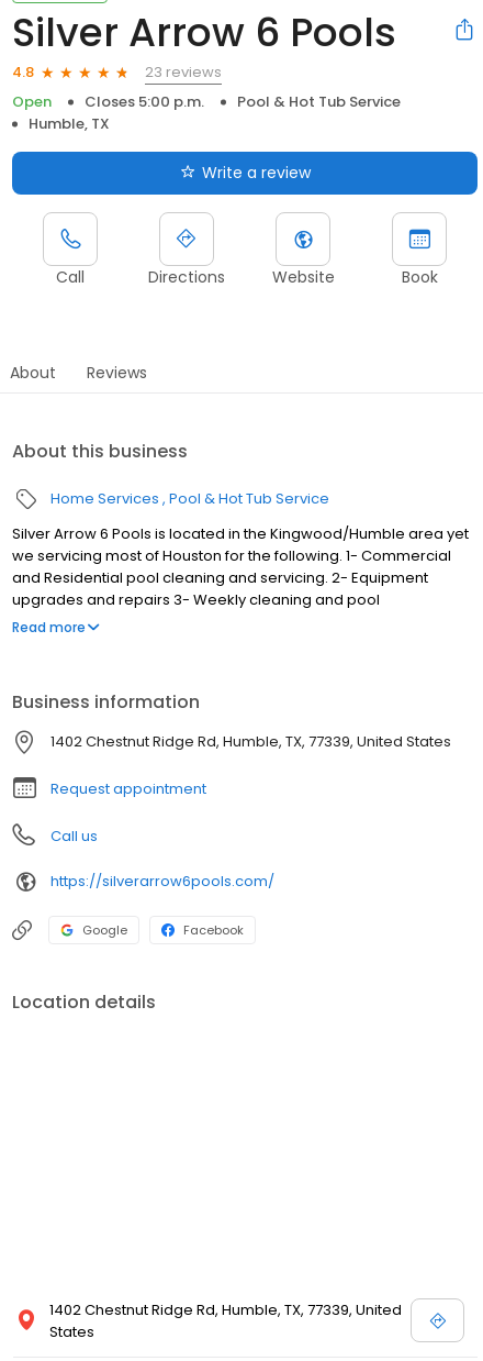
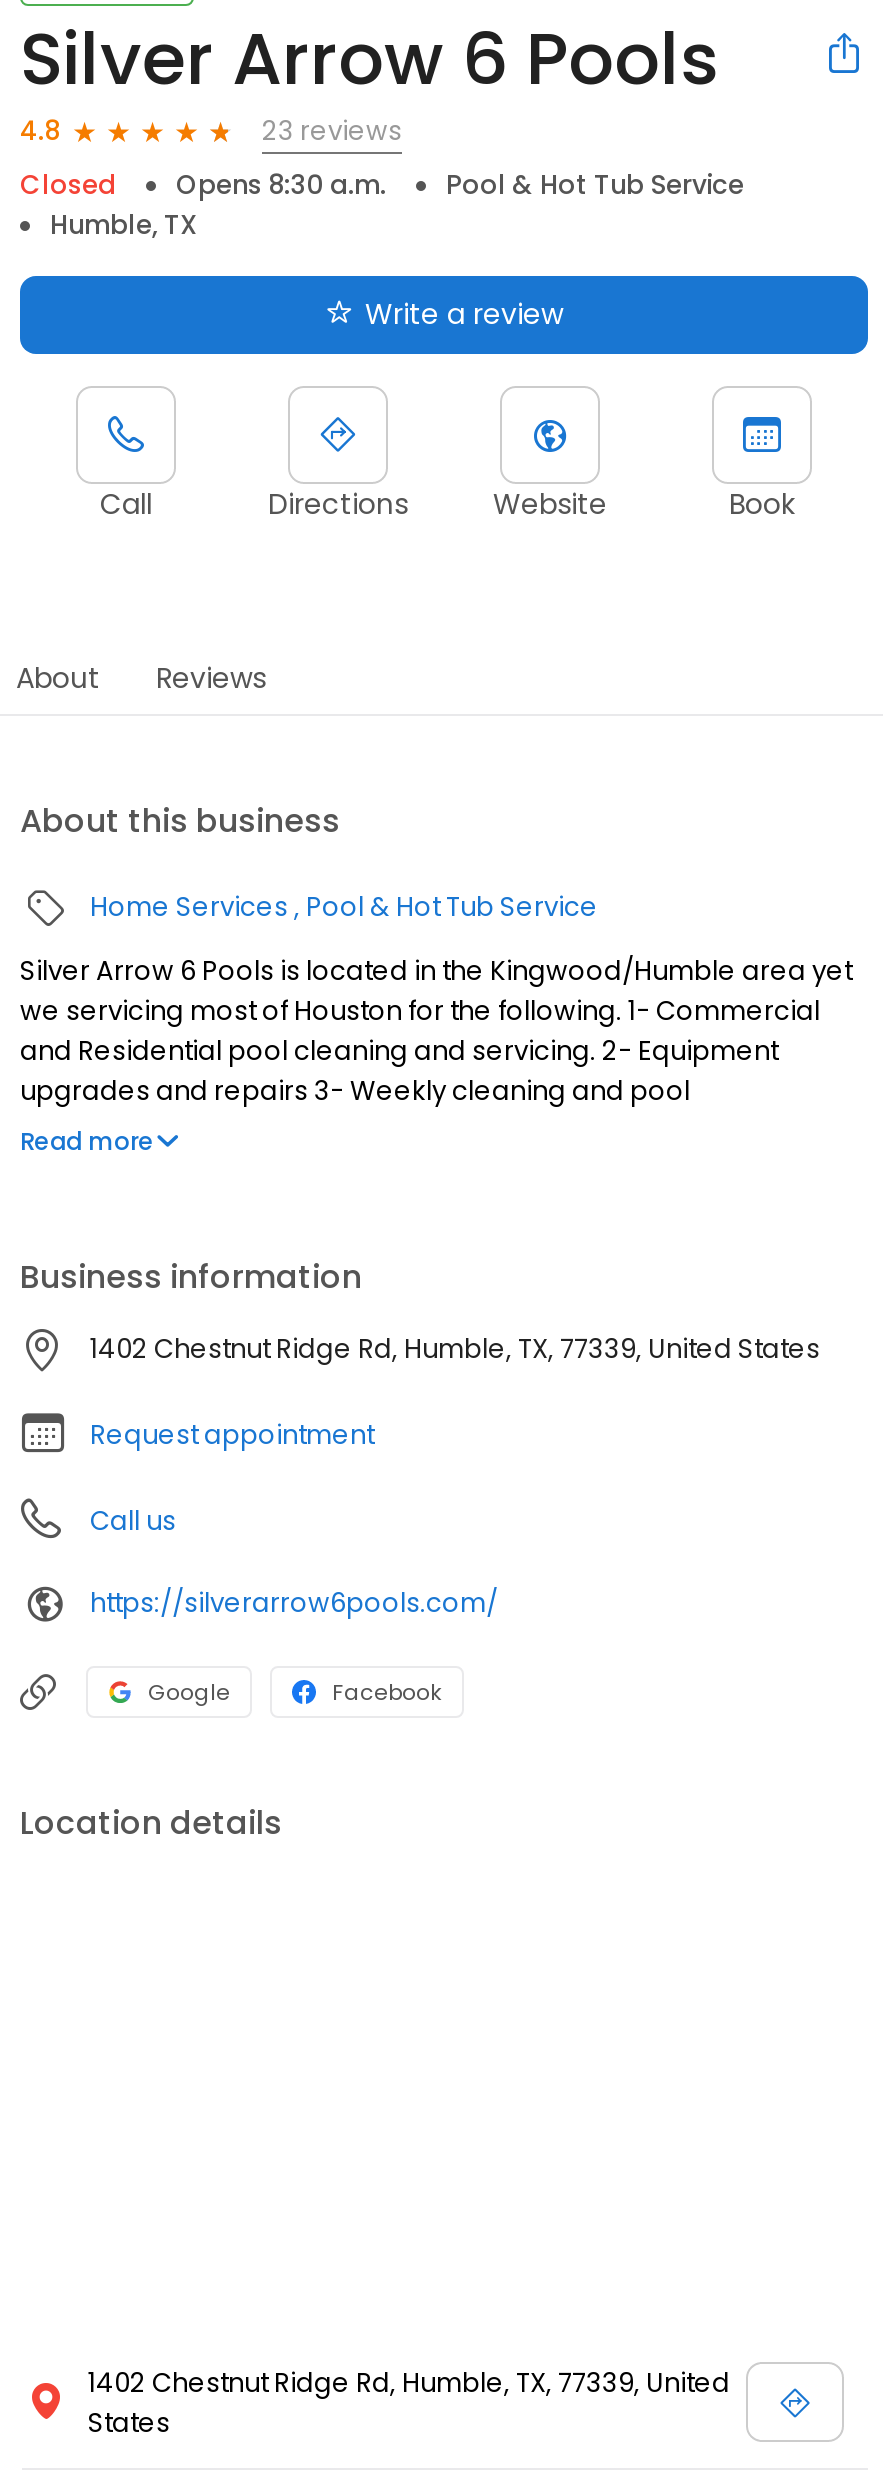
- Open
- Closes 5:00 p.m.
+ Closed
+ Opens 8:30 a.m.
